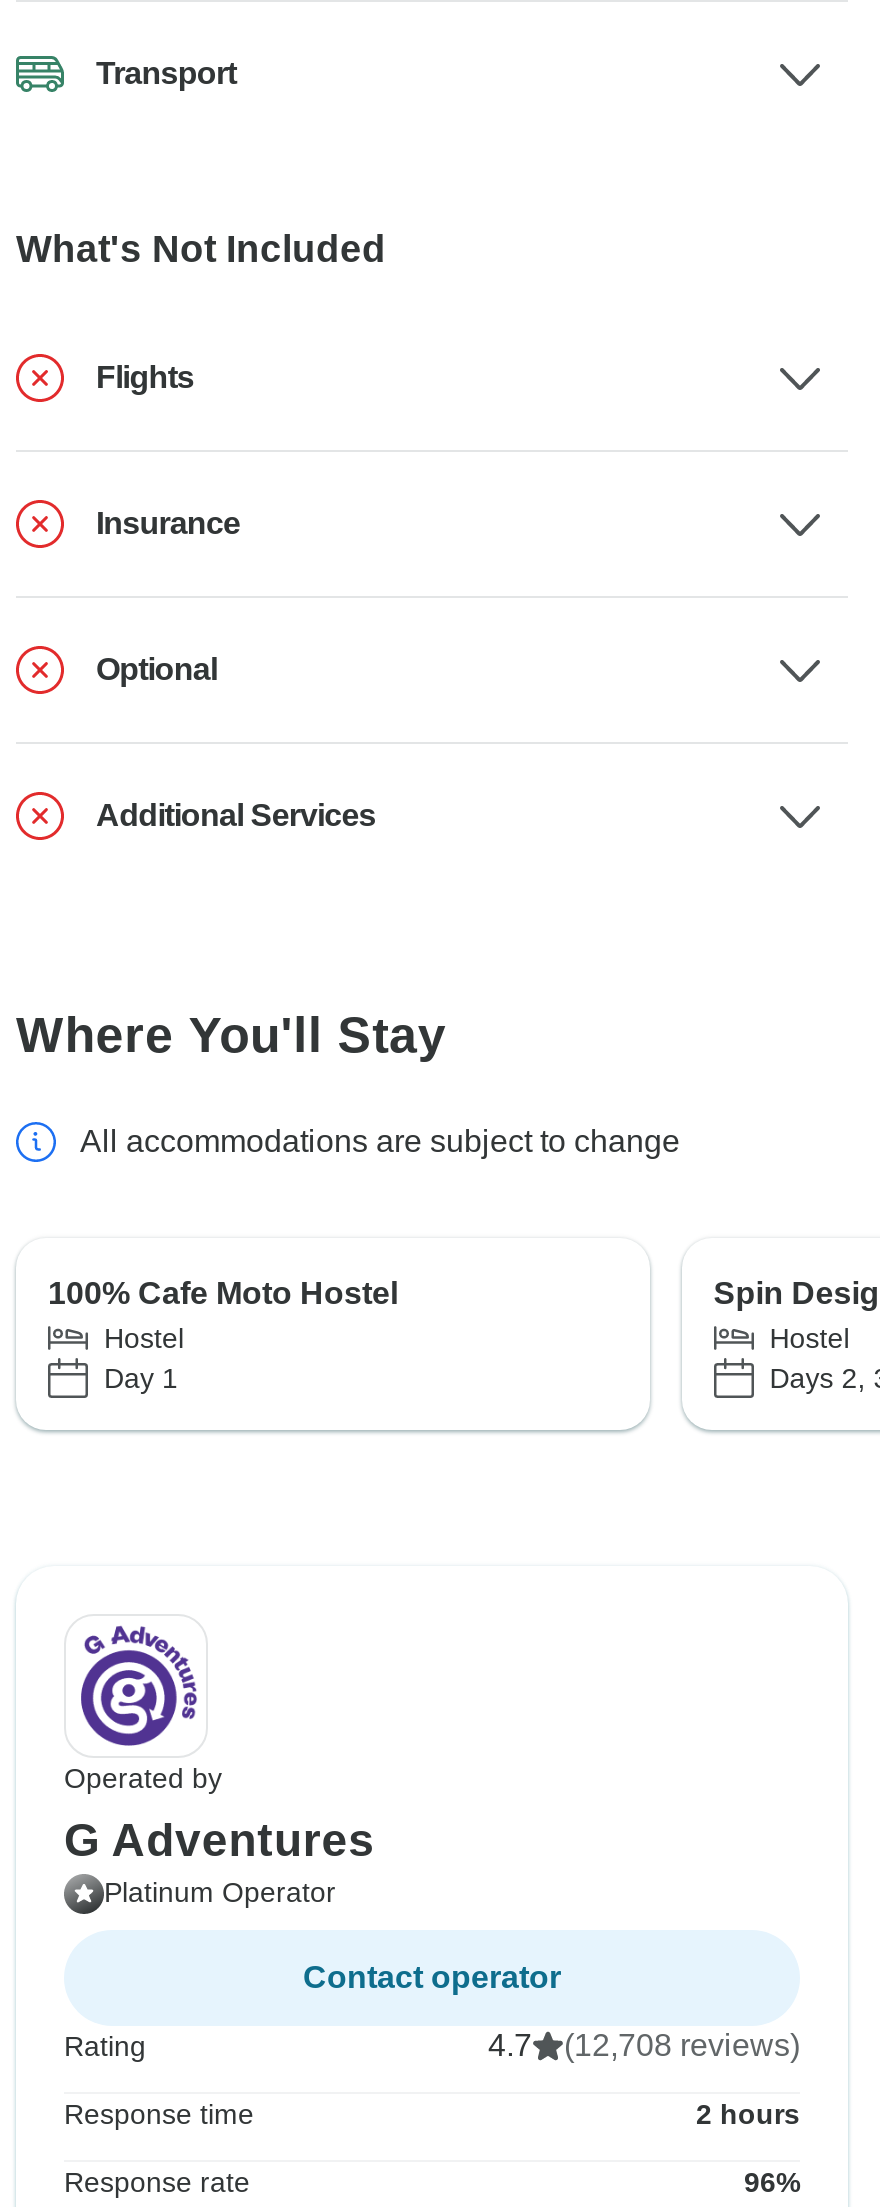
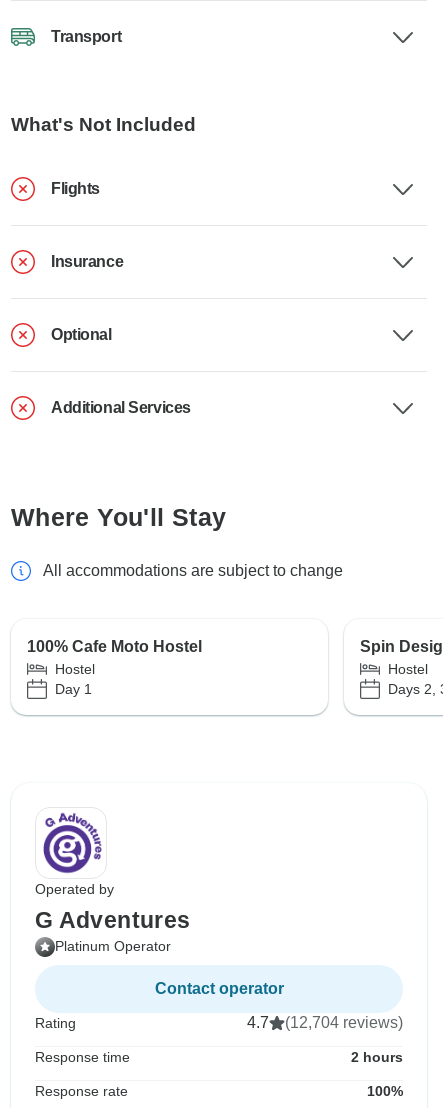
- 4.7 (12,708 reviews)
+ 4.7 (12,704 reviews)

- 96%
+ 100%
